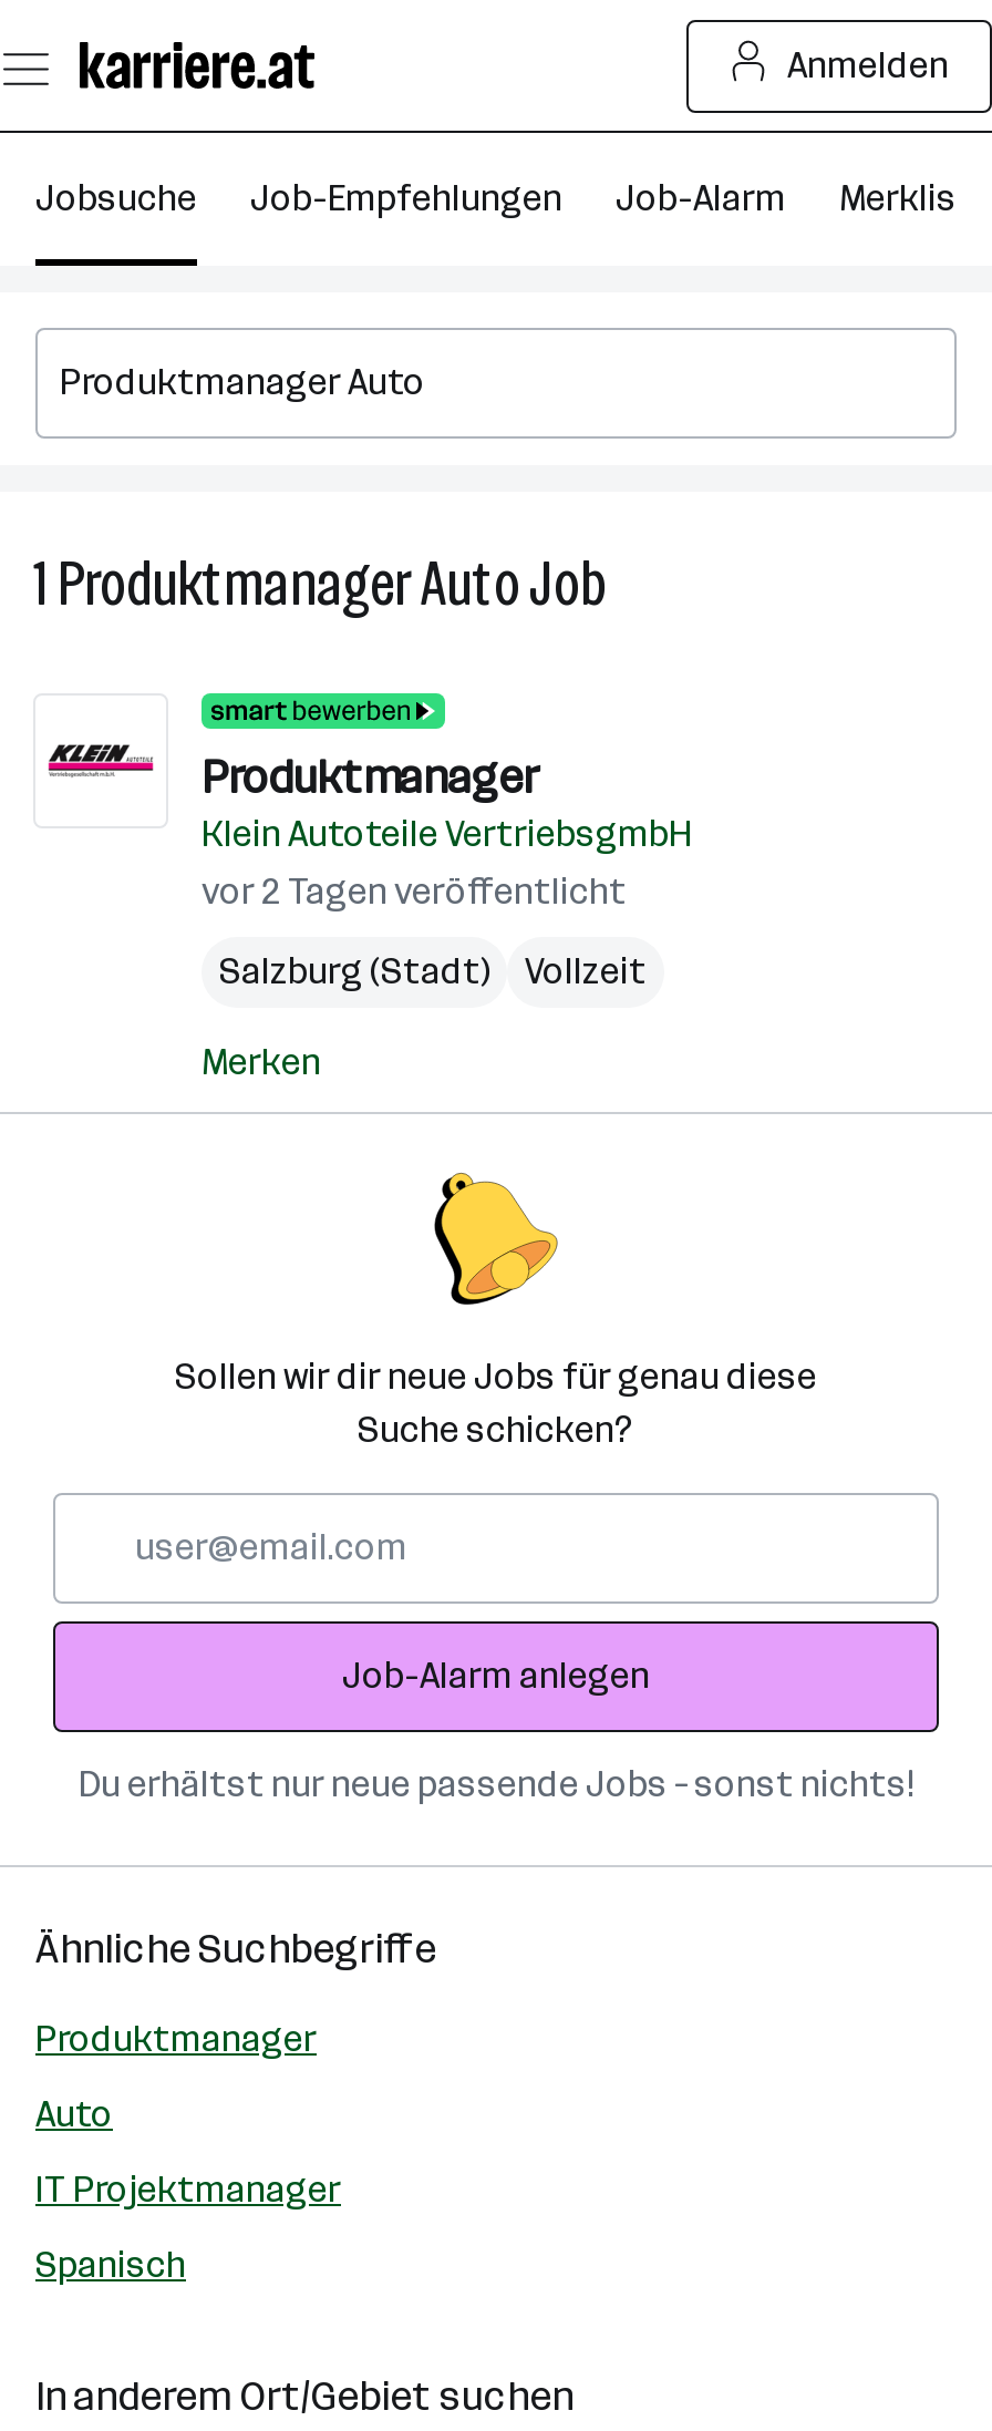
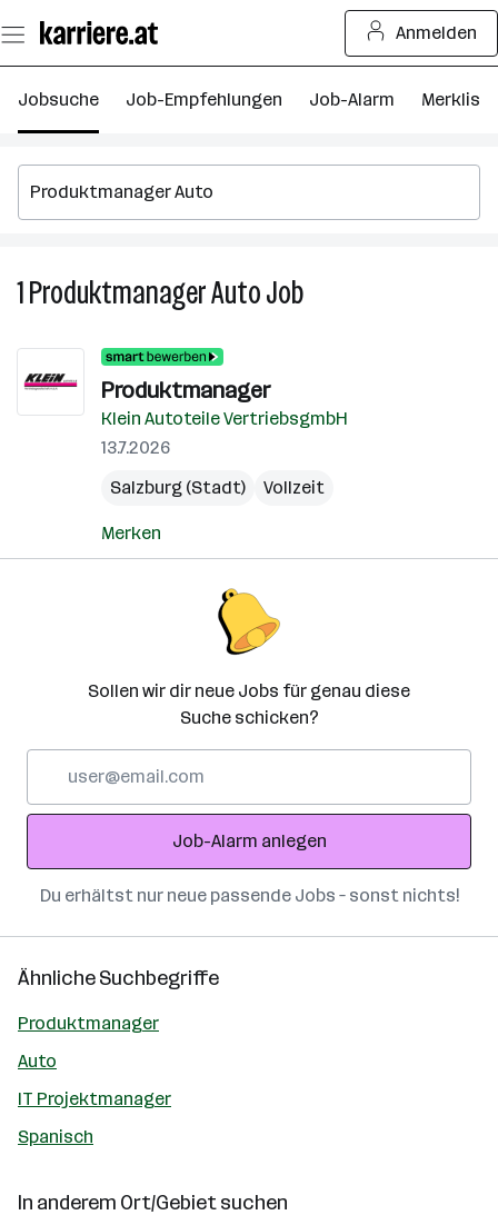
- vor 2 Tagen veröffentlicht
+ 13.7.2026
